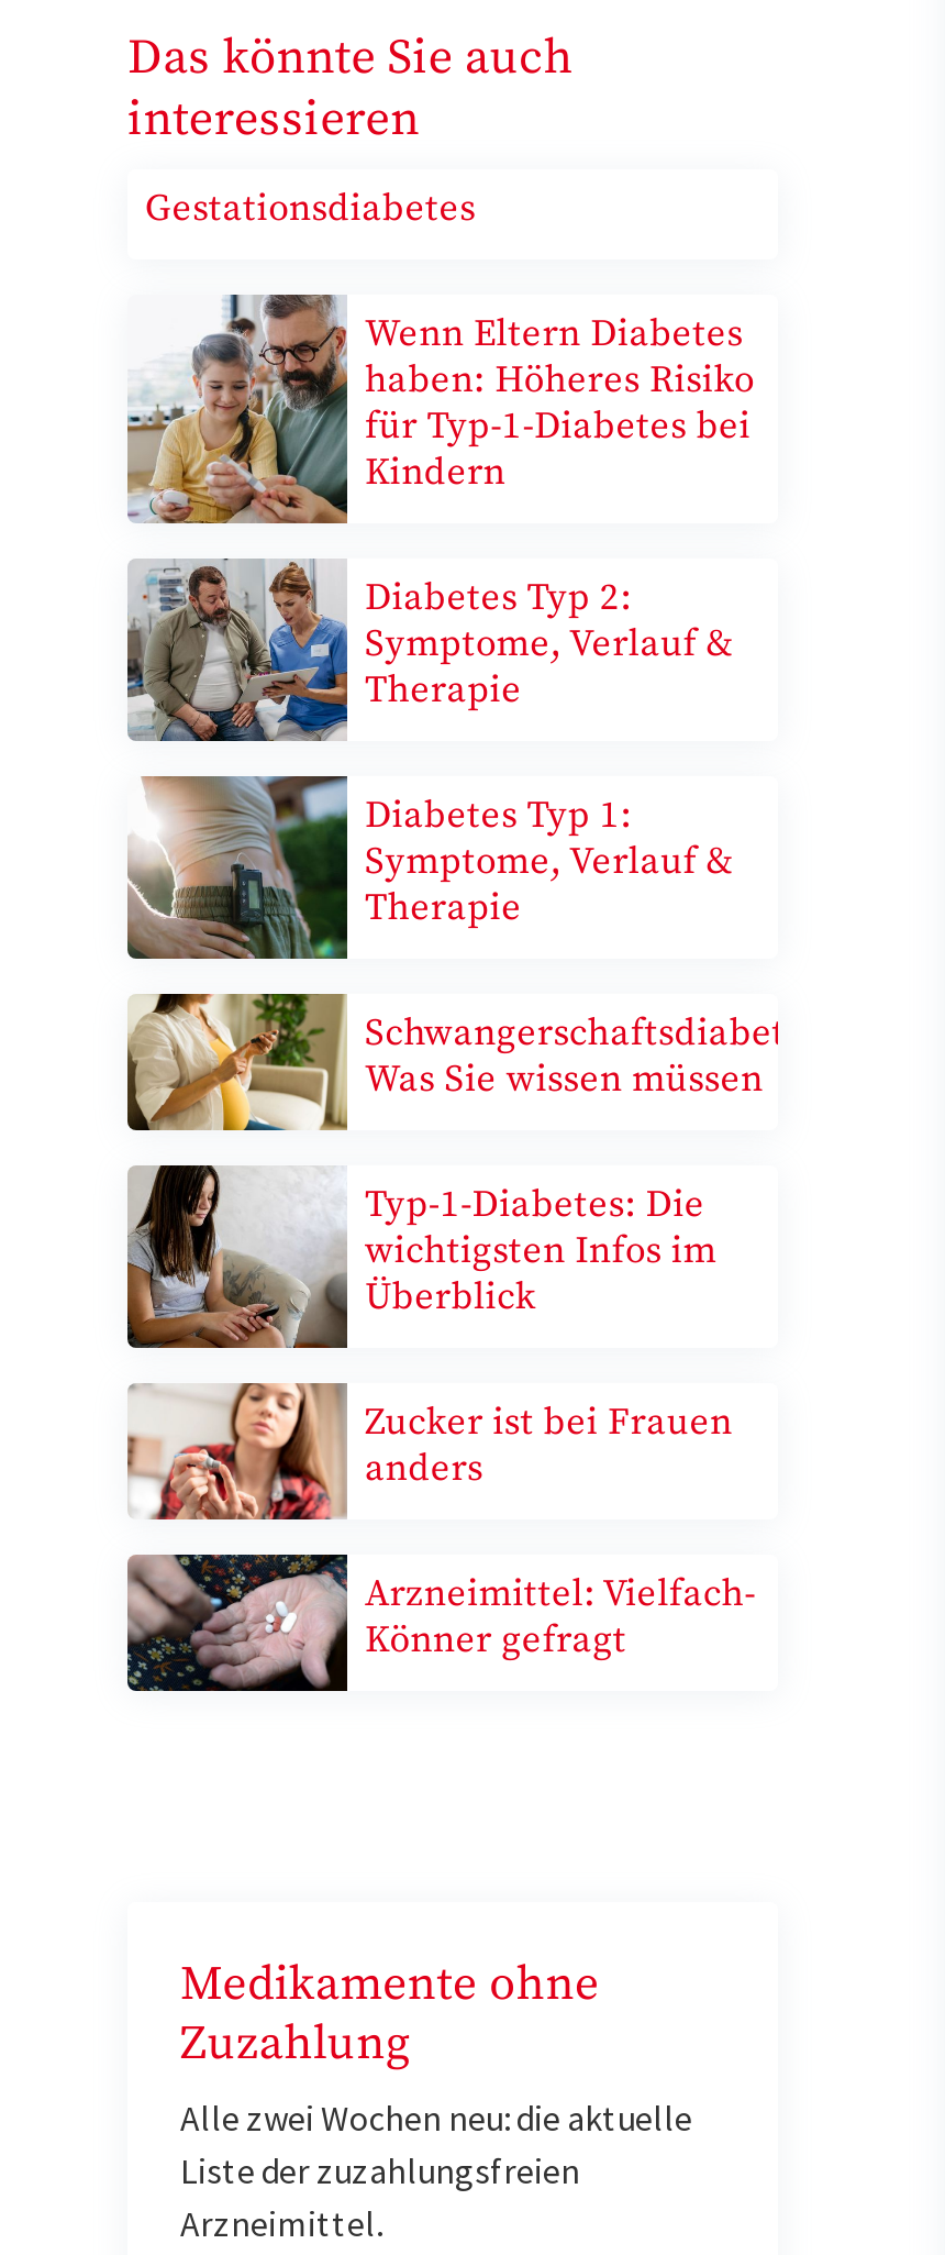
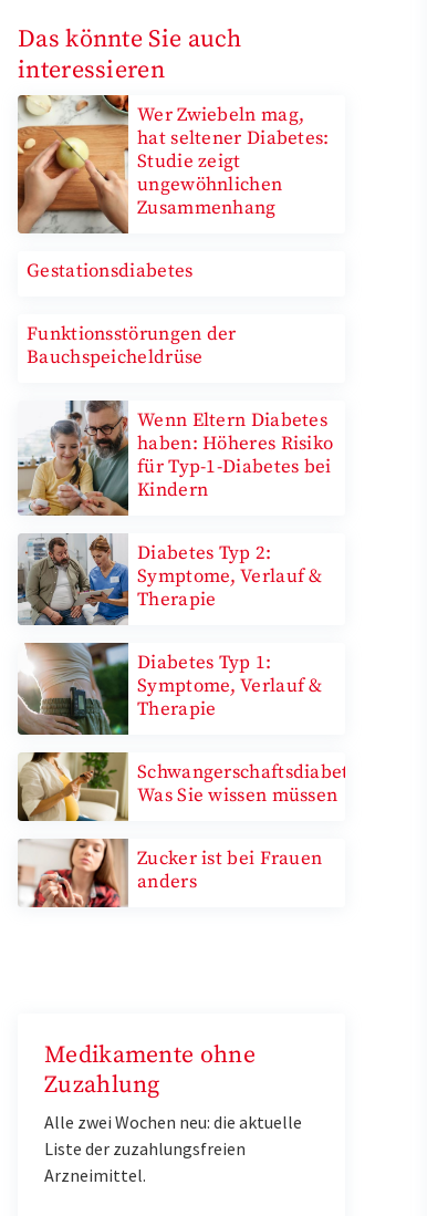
+ [image]
+ Wer Zwiebeln mag,
+ hat seltener Diabetes:
+ Studie zeigt
+ ungewöhnlichen
+ Zusammenhang

moved down: Gestationsdiabetes

+ Funktionsstörungen der
+ Bauchspeicheldrüse

moved down: [image] | Wenn Eltern Diabetes | haben: Höheres Risiko | ... | Therapie | Was Sie wissen müssen

- [image]
- Typ-1-Diabetes: Die
- wichtigsten Infos im
- Überblick

moved down: [image] | Zucker ist bei Frauen | anders

- [image]
- Arzneimittel: Vielfach-
- Könner gefragt
